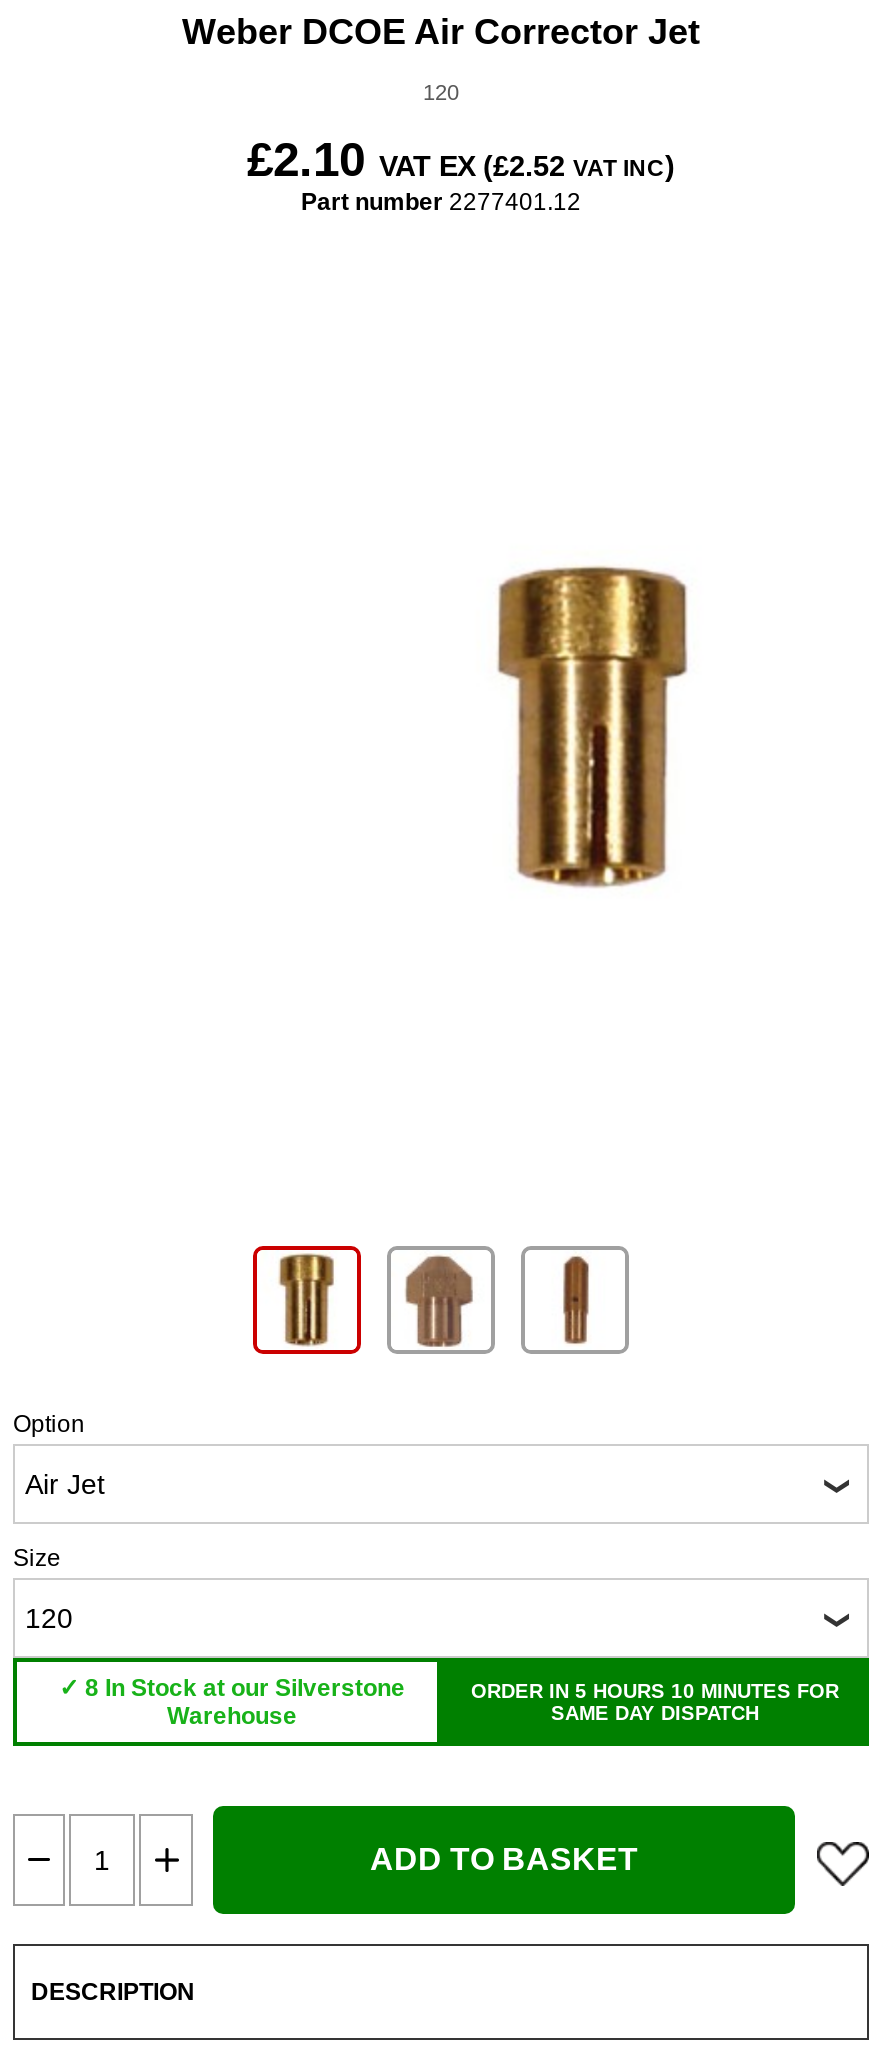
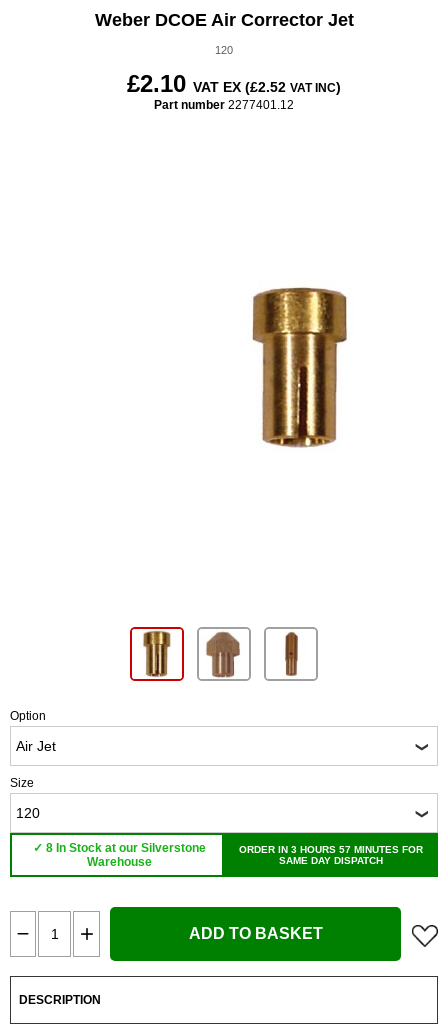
- ORDER IN 5 HOURS 10 MINUTES FOR
+ ORDER IN 3 HOURS 57 MINUTES FOR
